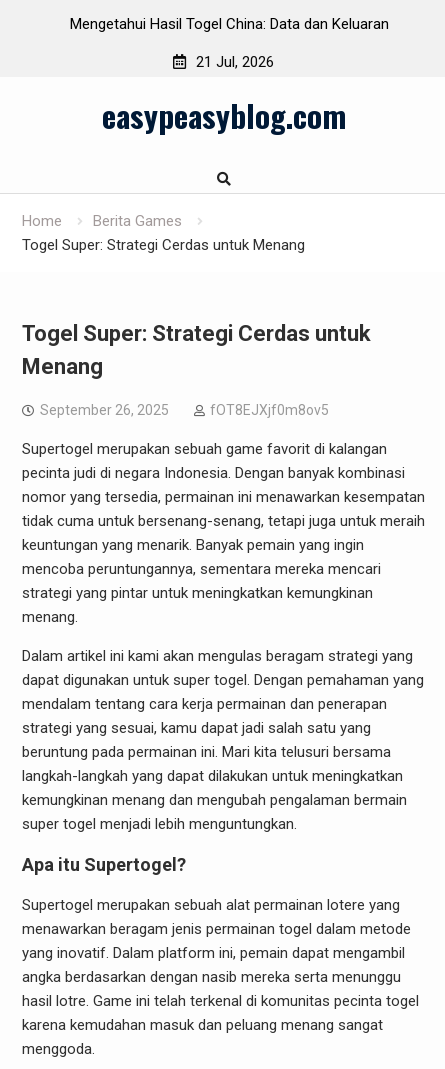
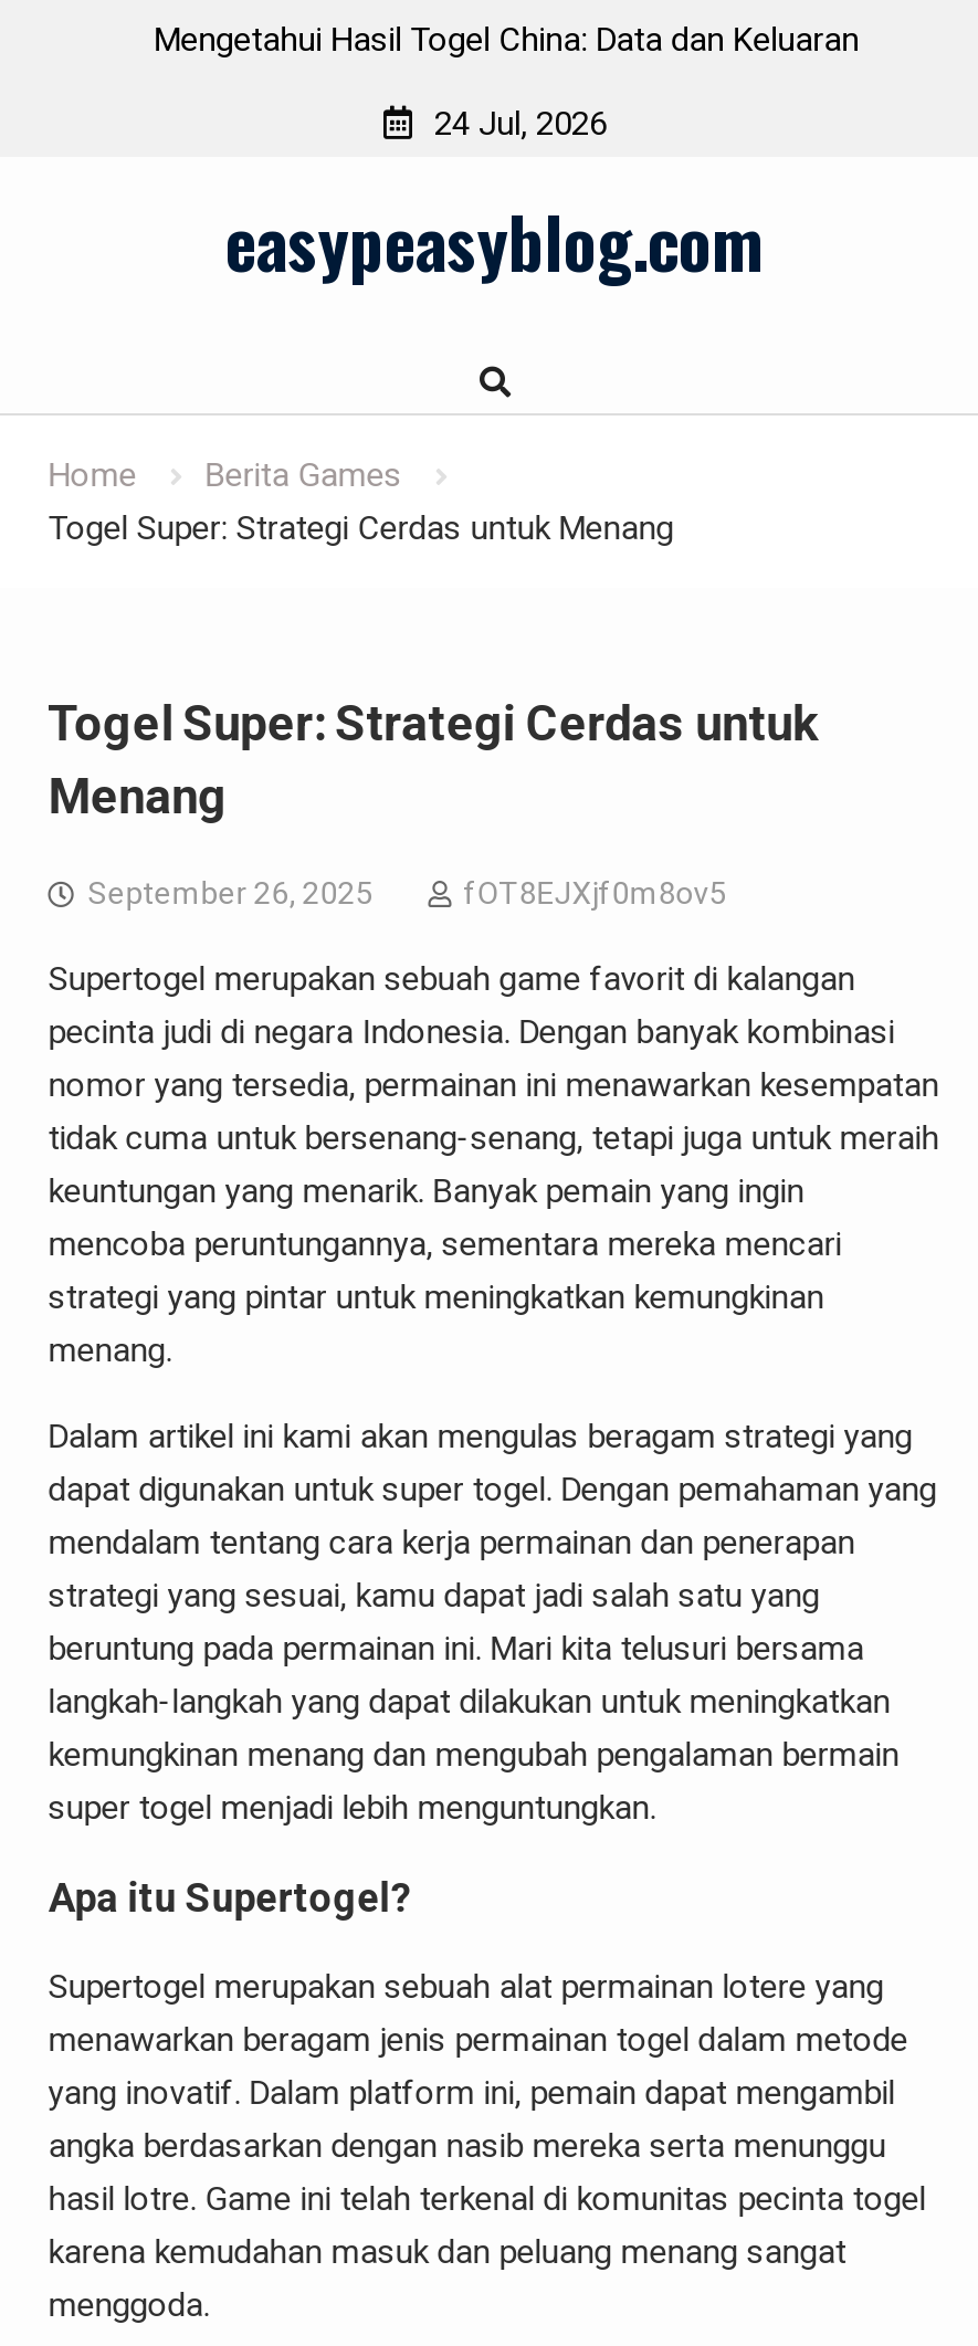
- 21 Jul, 2026
+ 24 Jul, 2026
